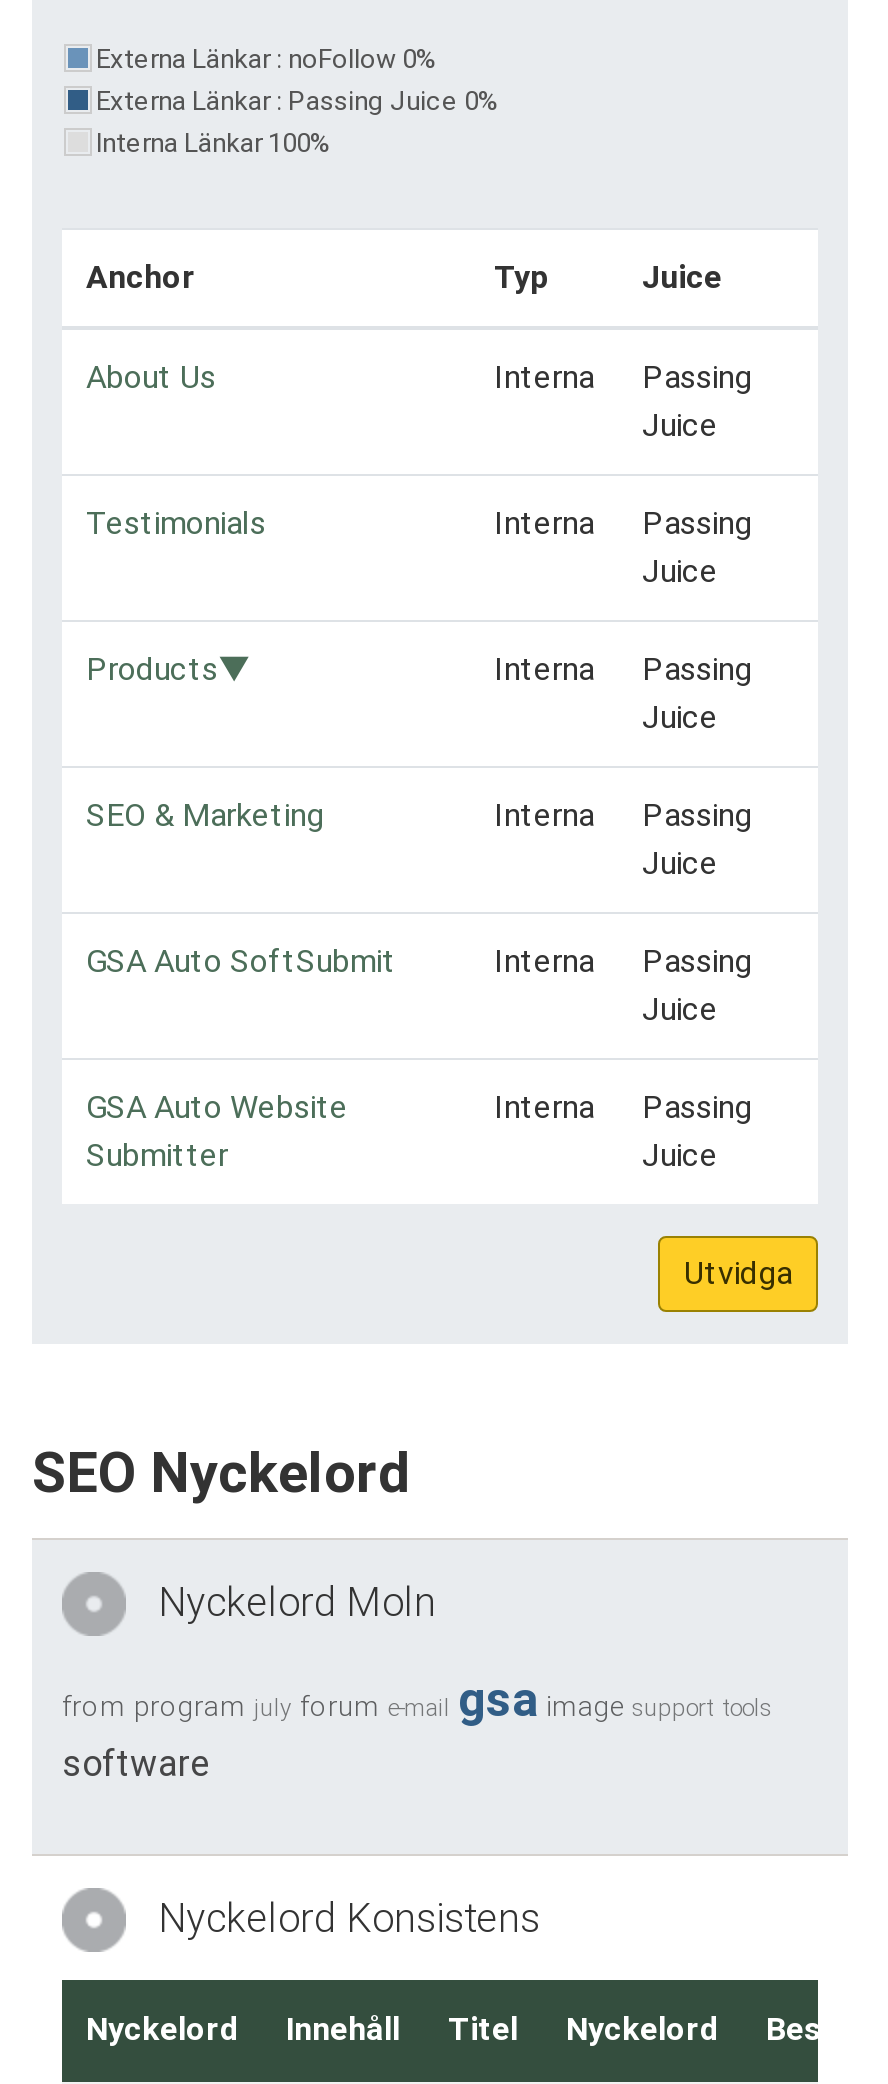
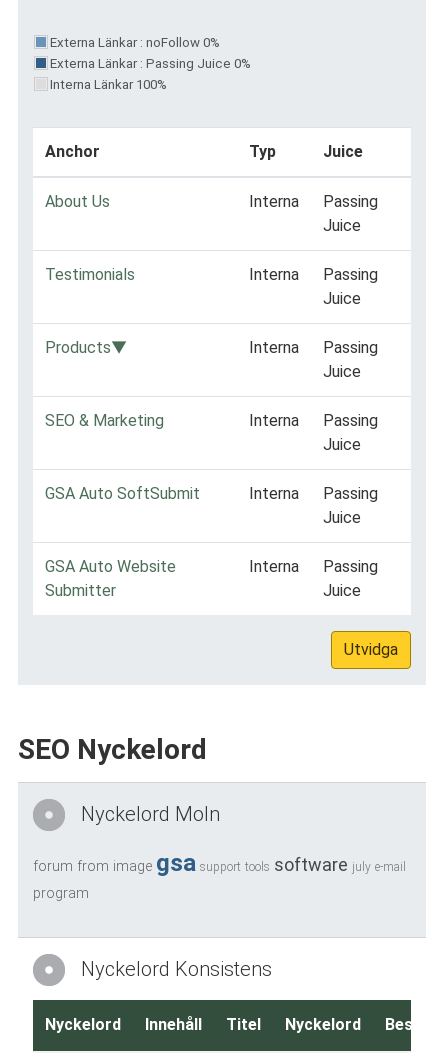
- from program july forum e-mail gsa image support tools
- software
+ forum from image gsa support tools software july e-mail
+ program
